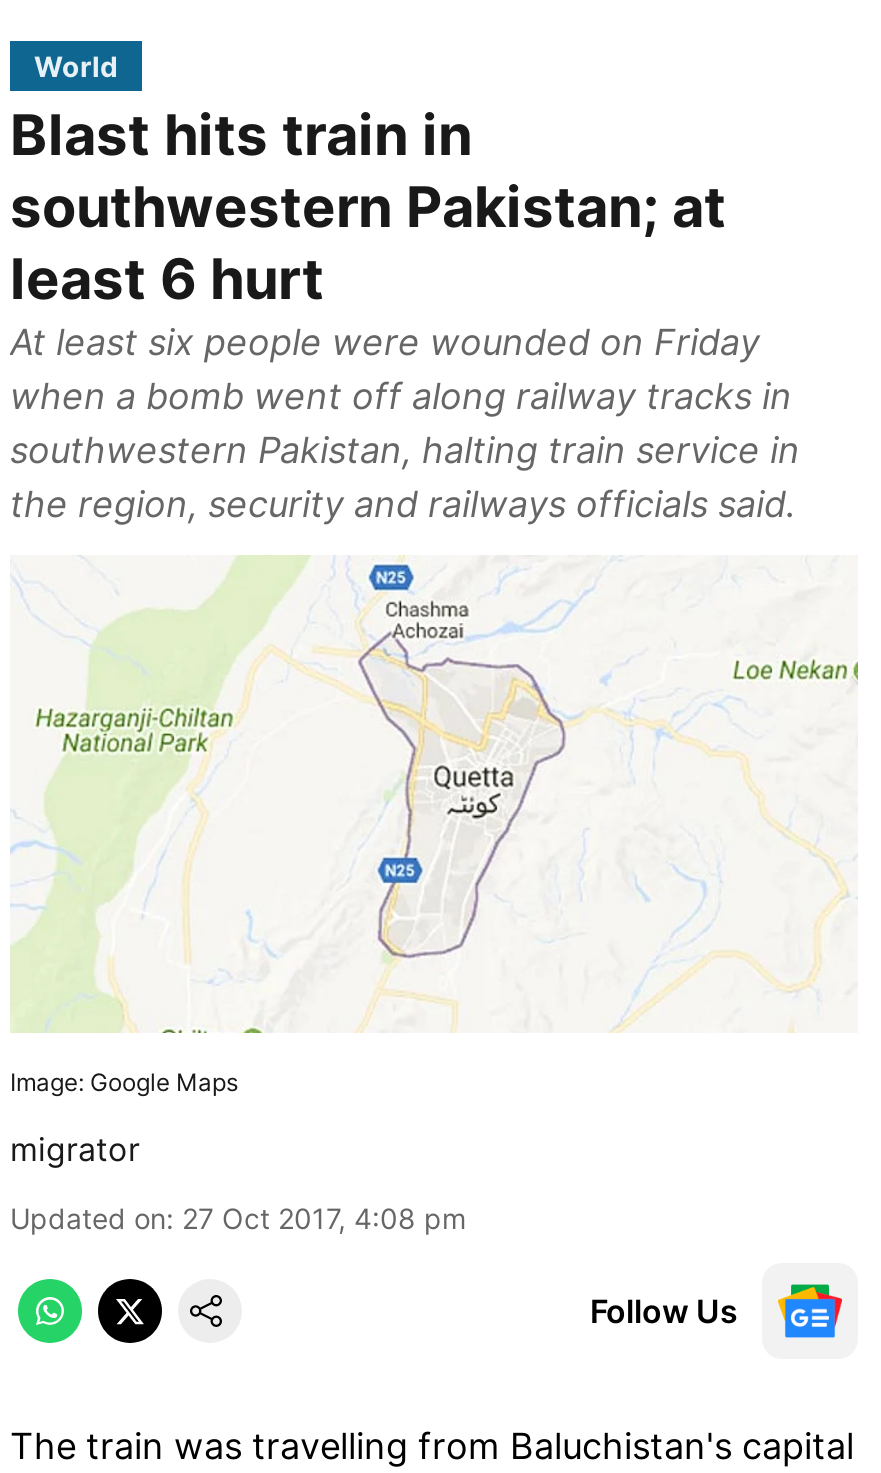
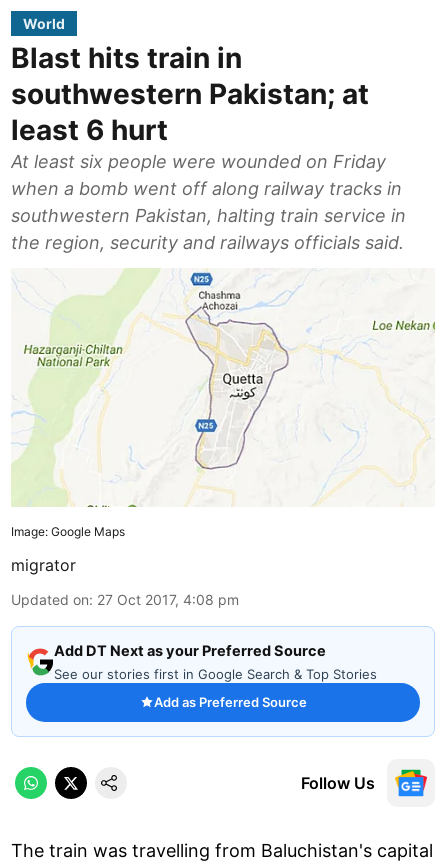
+ [image]
+ Add DT Next as your Preferred Source
+ See our stories first in Google Search & Top Stories
+ Add as Preferred Source
